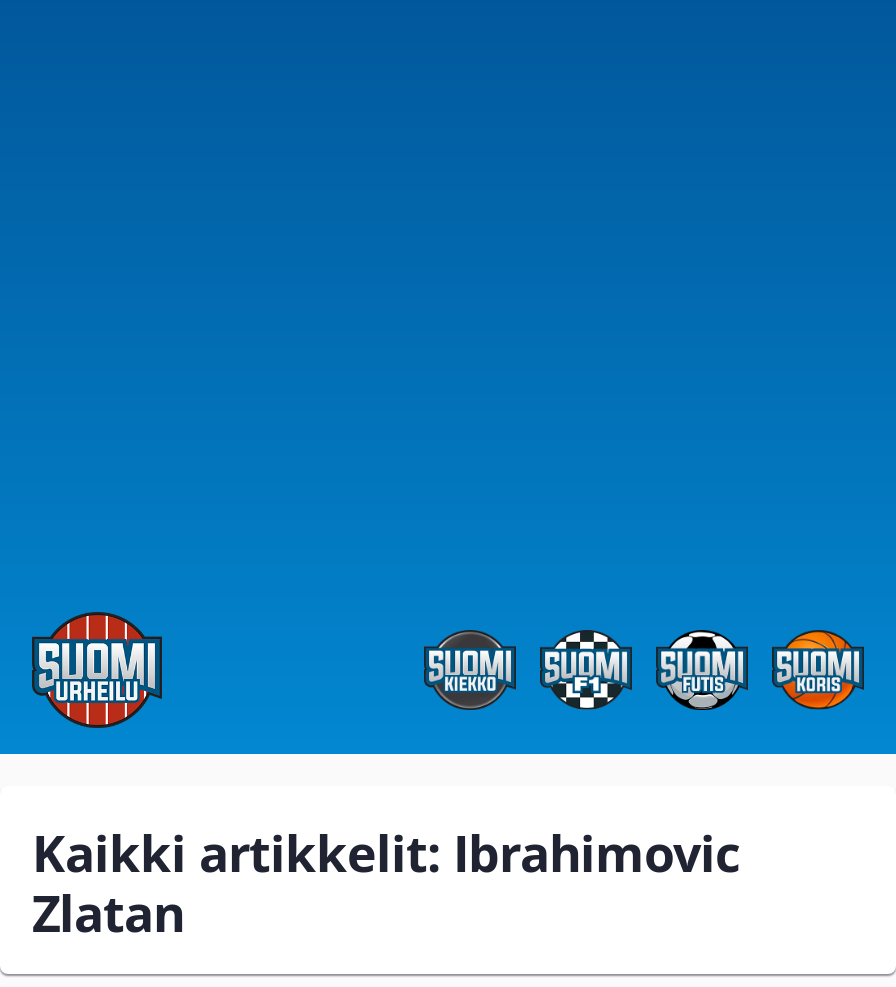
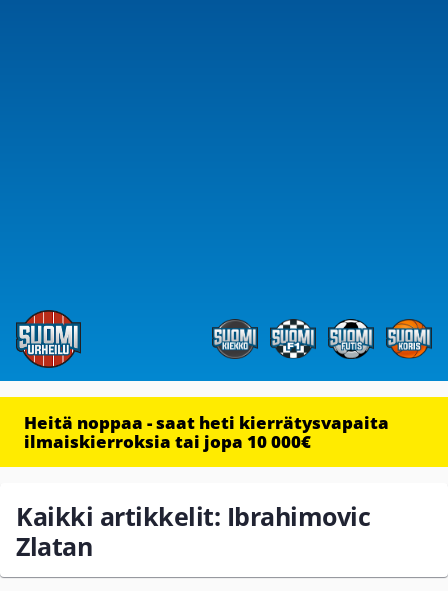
+ Heitä noppaa - saat heti kierrätysvapaita
+ ilmaiskierroksia tai jopa 10 000€
